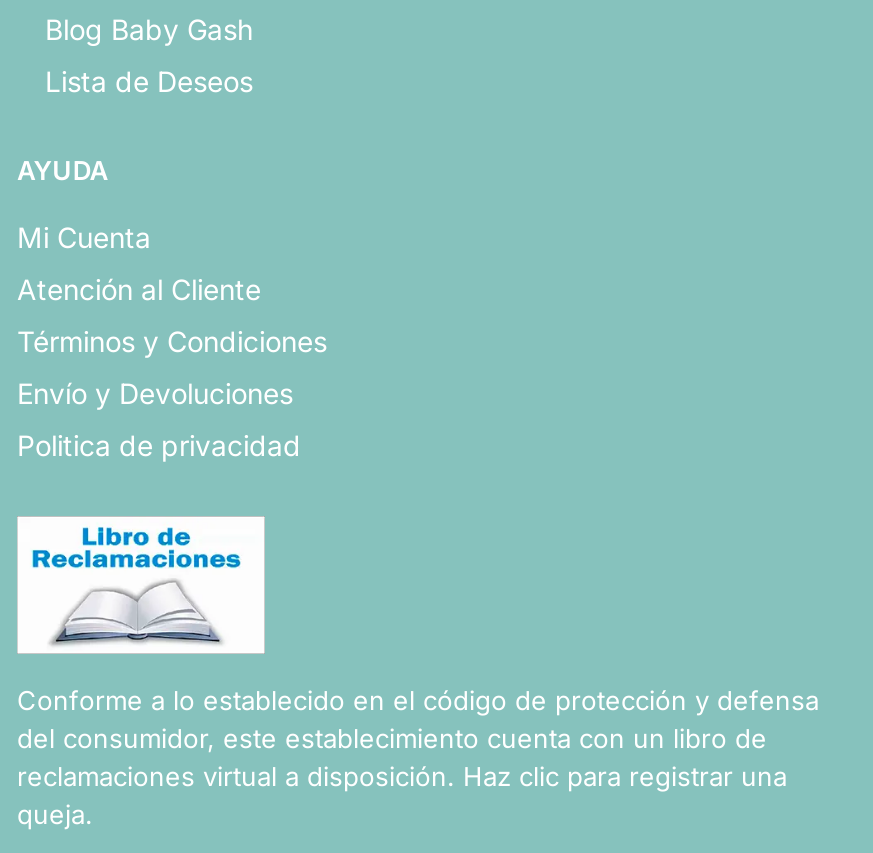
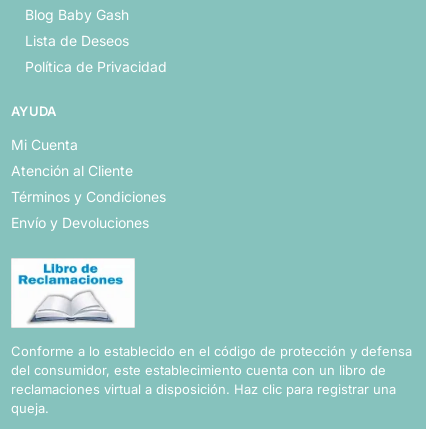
+ Política de Privacidad

moved down: AYUDA | Mi Cuenta | Atención al Cliente | Términos y Condiciones | Envío y Devoluciones

- Politica de privacidad
